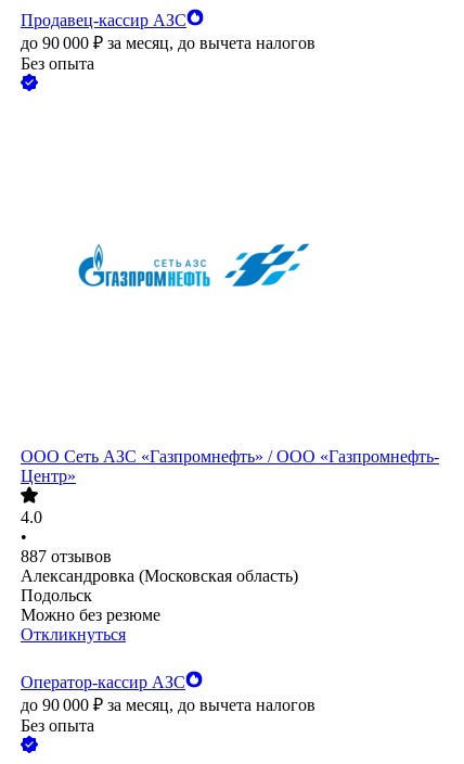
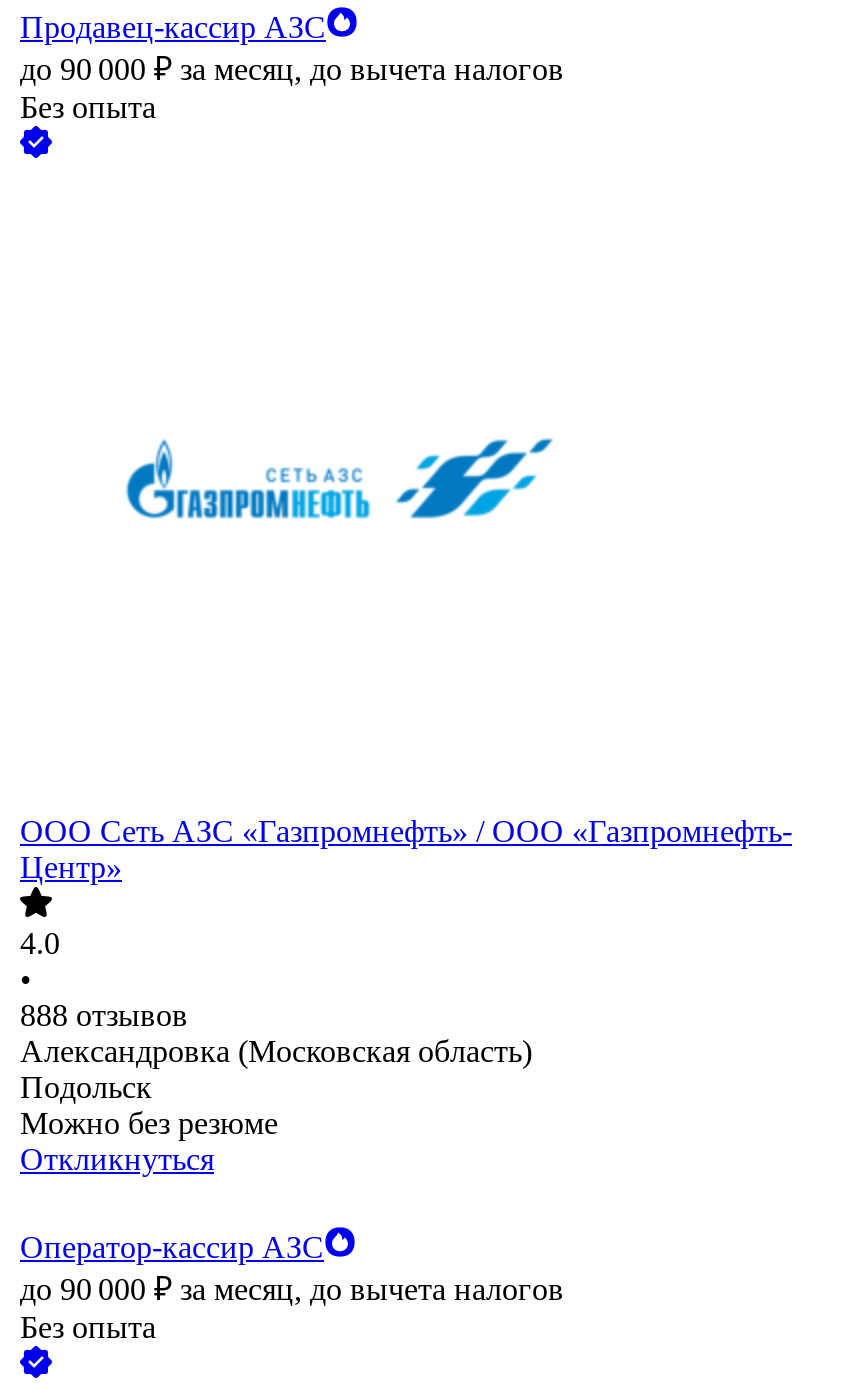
- 887 отзывов
+ 888 отзывов
